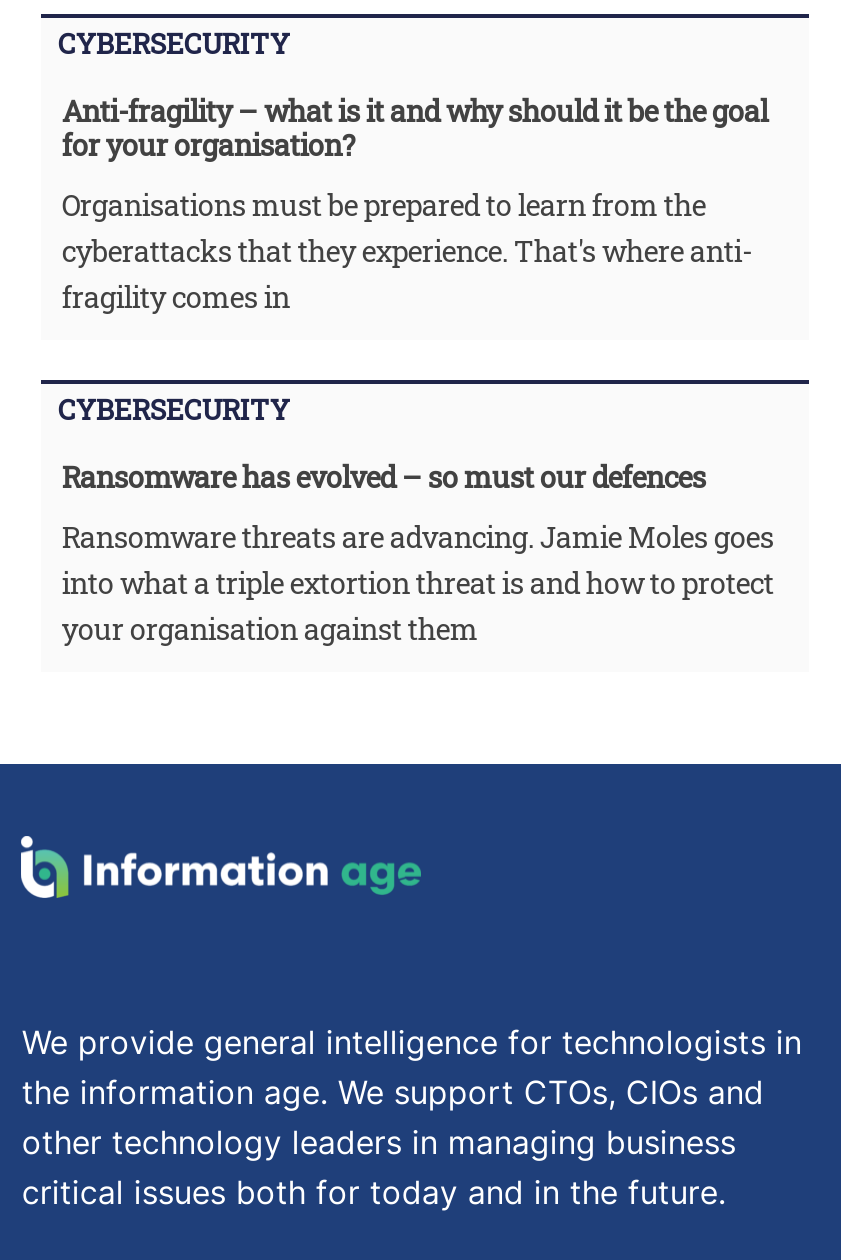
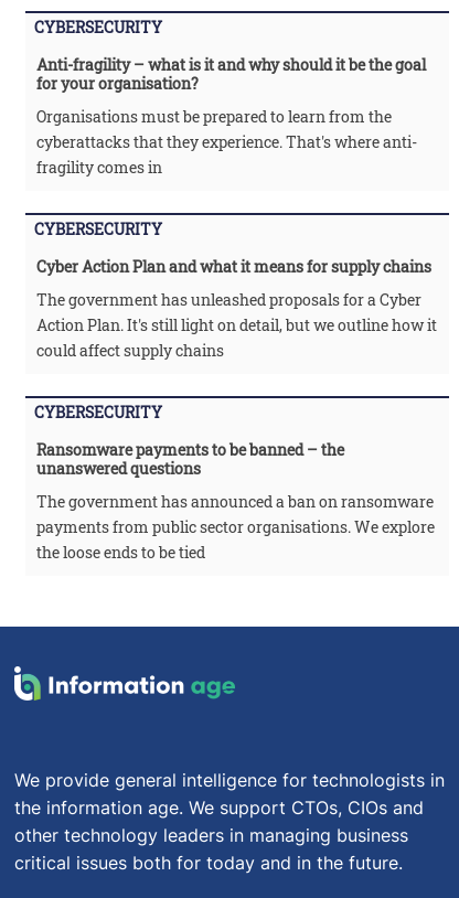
- Ransomware has evolved – so must our defences
- Ransomware threats are advancing. Jamie Moles goes
- into what a triple extortion threat is and how to protect
- your organisation against them
+ Cyber Action Plan and what it means for supply chains
+ The government has unleashed proposals for a Cyber
+ Action Plan. It's still light on detail, but we outline how it
+ could affect supply chains
+ CYBERSECURITY
+ Ransomware payments to be banned – the
+ unanswered questions
+ The government has announced a ban on ransomware
+ payments from public sector organisations. We explore
+ the loose ends to be tied
